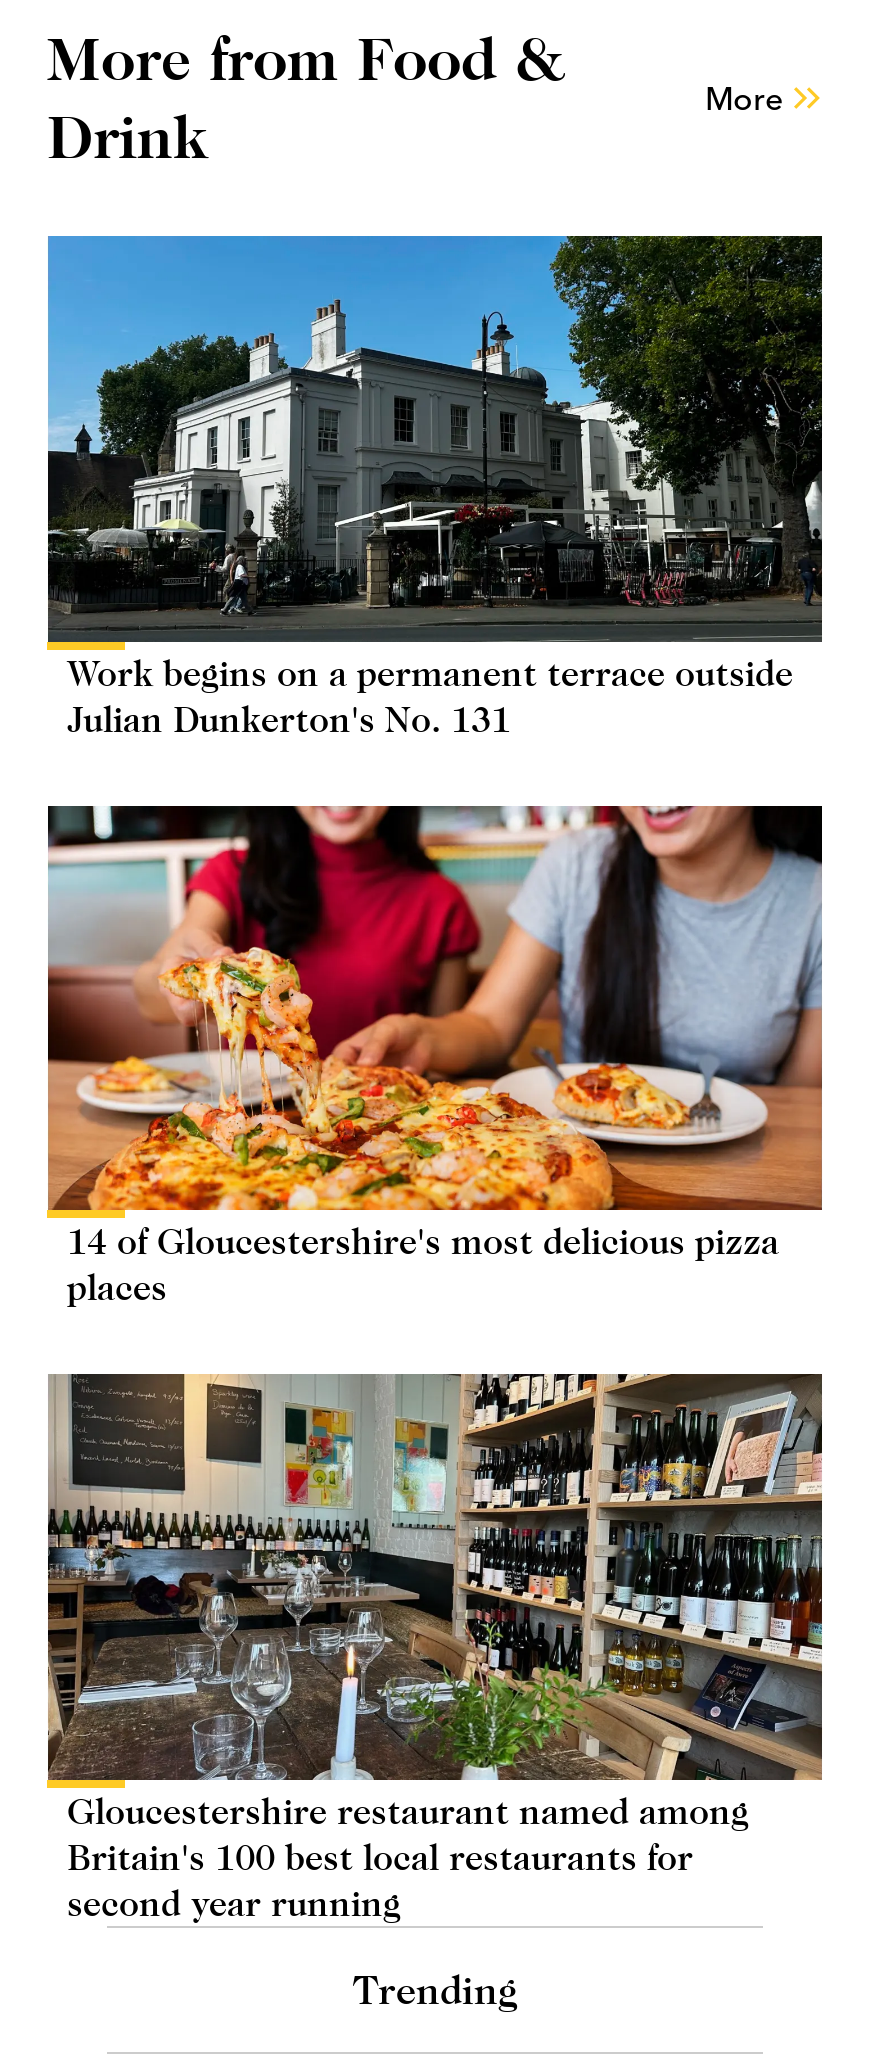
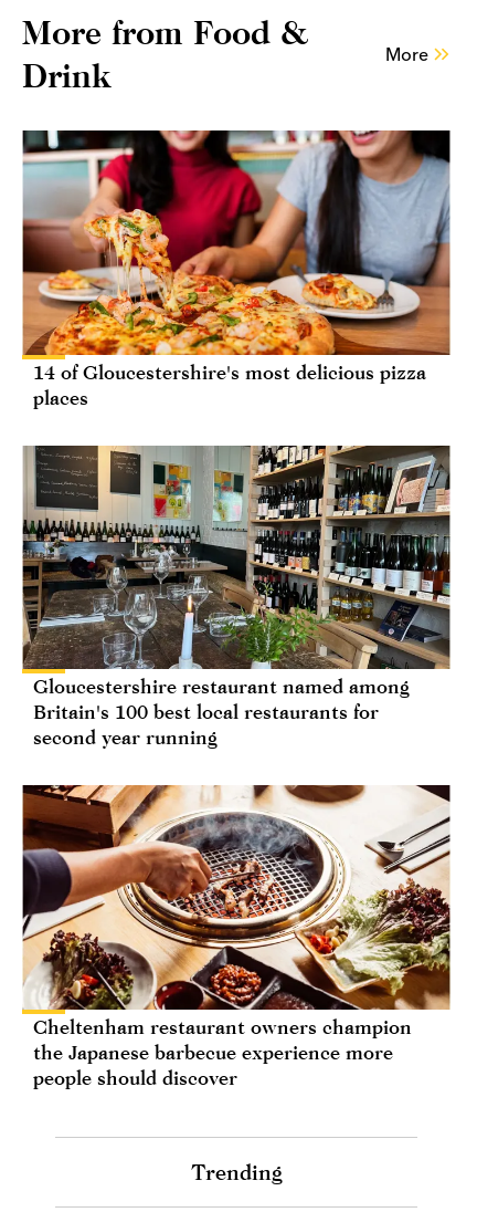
- [image]
- Work begins on a permanent terrace outside
- Julian Dunkerton's No. 131

moved up: [image] | 14 of Gloucestershire's most delicious pizza | places | Gloucestershire restaurant named among | Britain's 100 best local restaurants for | second year running

+ [image]
+ Cheltenham restaurant owners champion
+ the Japanese barbecue experience more
+ people should discover
